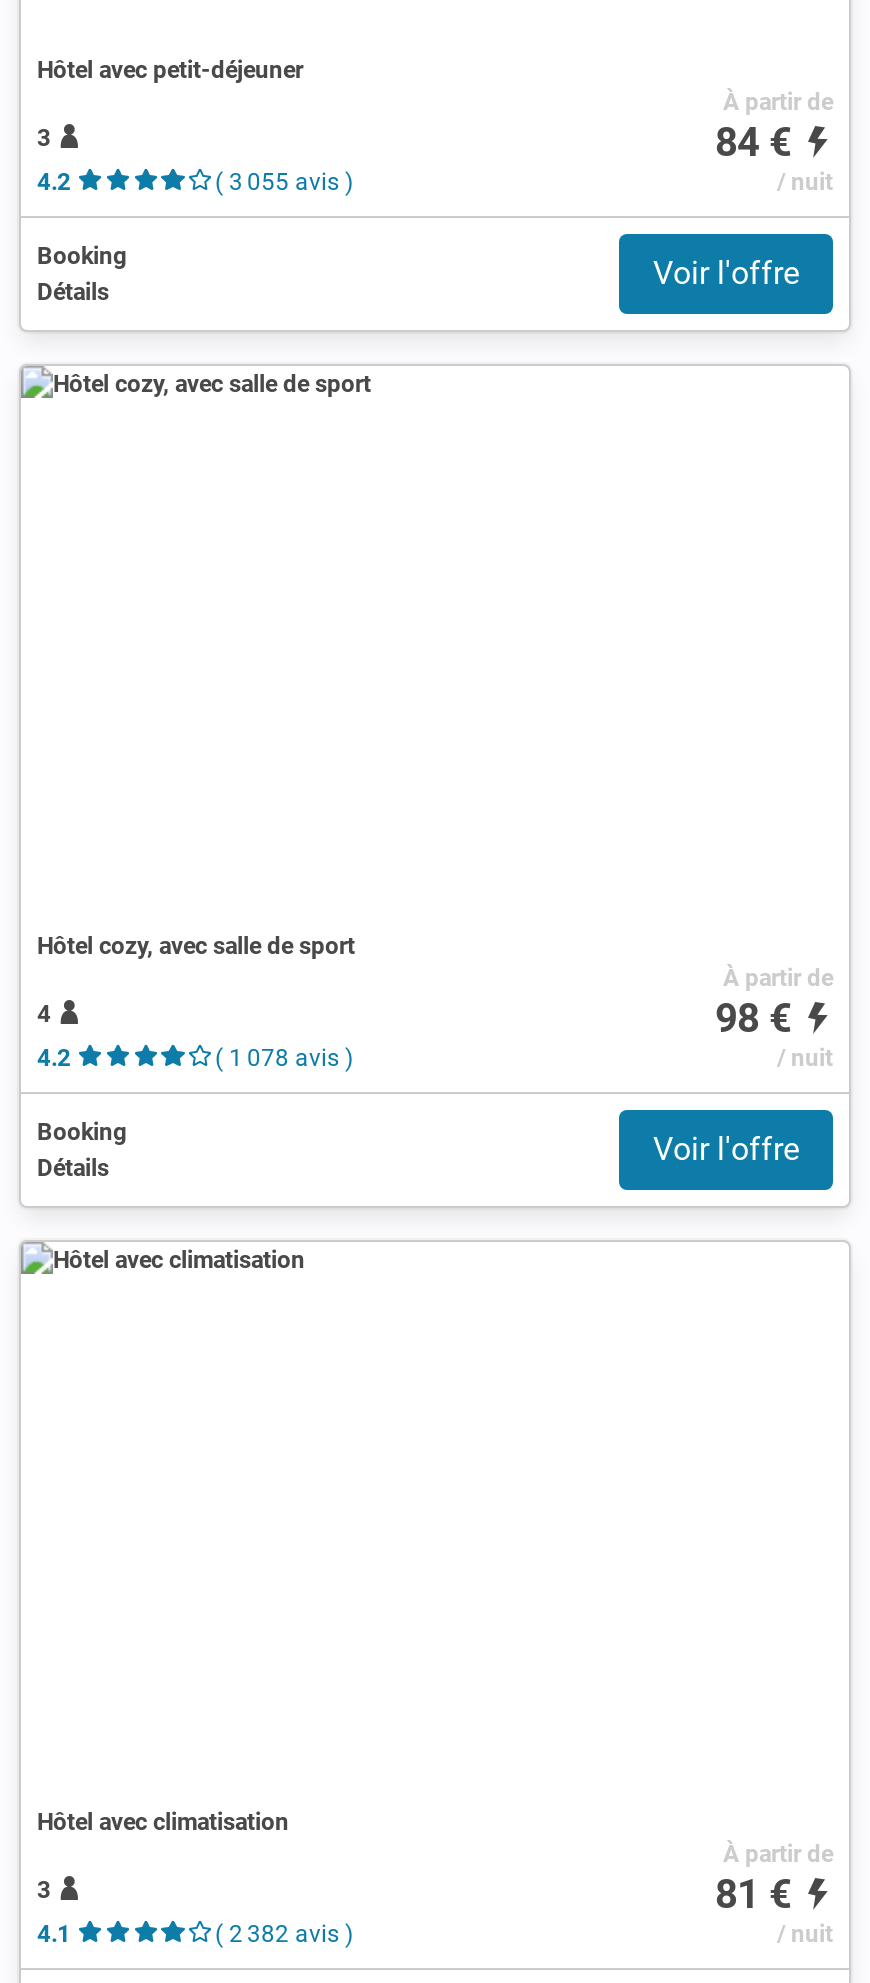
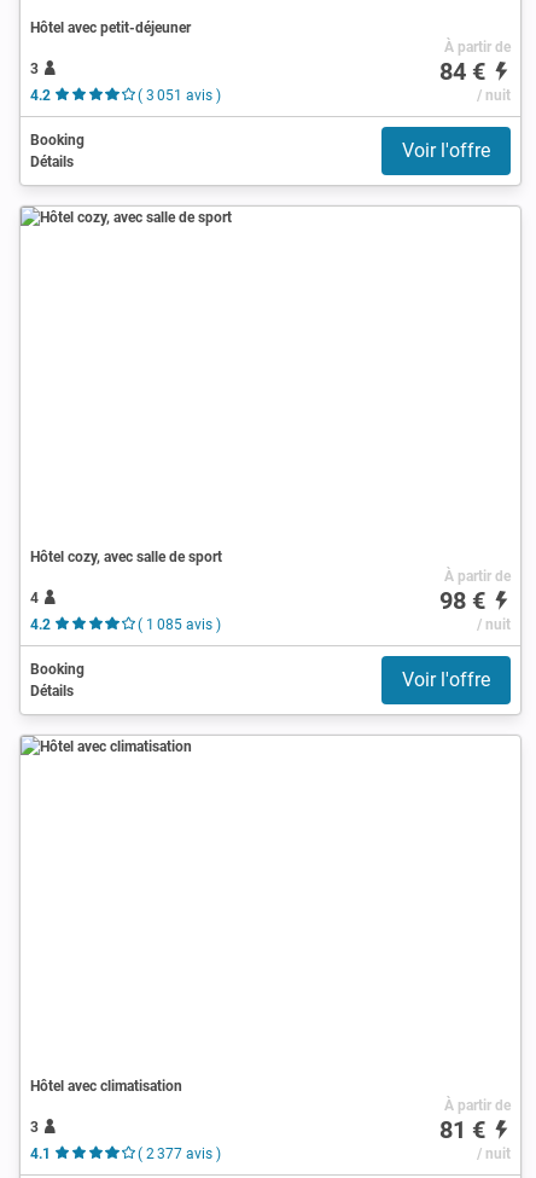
- ( 3 055 avis )
+ ( 3 051 avis )

- ( 1 078 avis )
+ ( 1 085 avis )

- ( 2 382 avis )
+ ( 2 377 avis )
